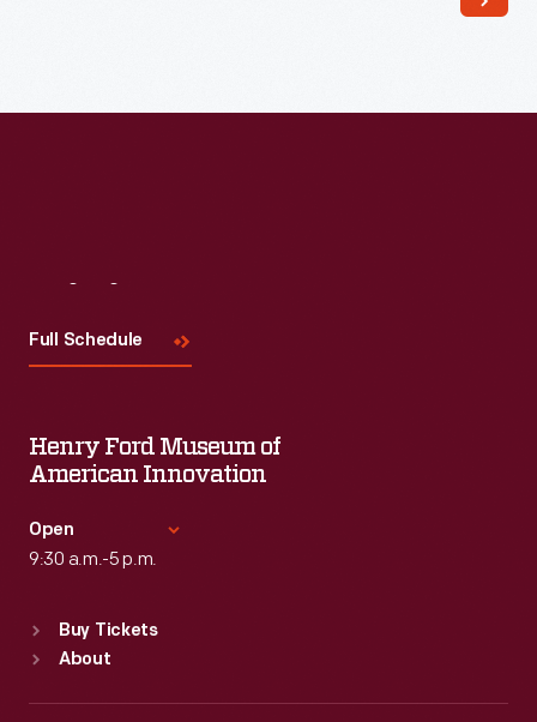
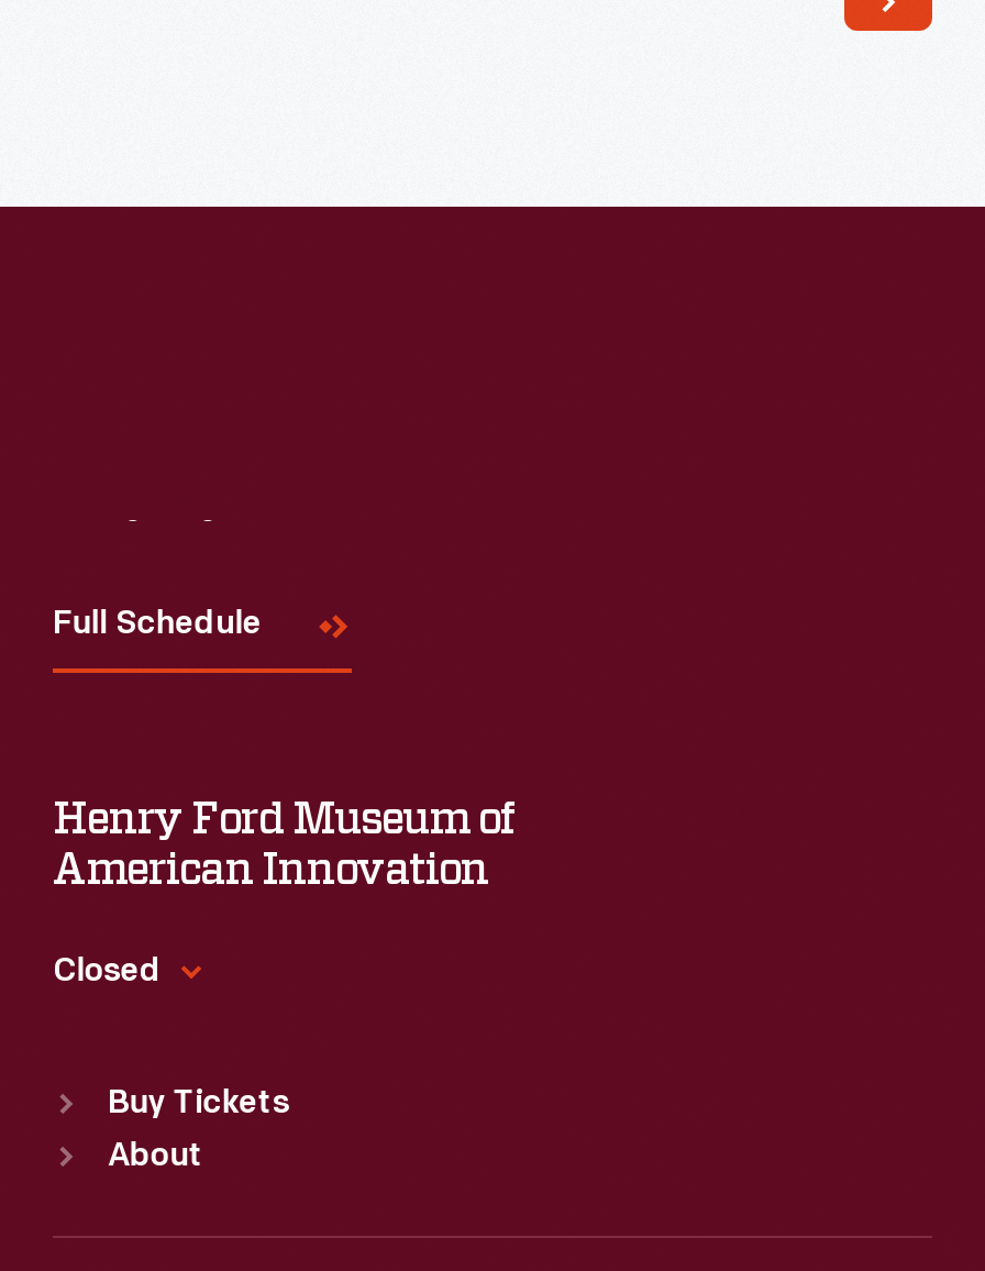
- Open
- 9:30 a.m.-5 p.m.
+ Closed
